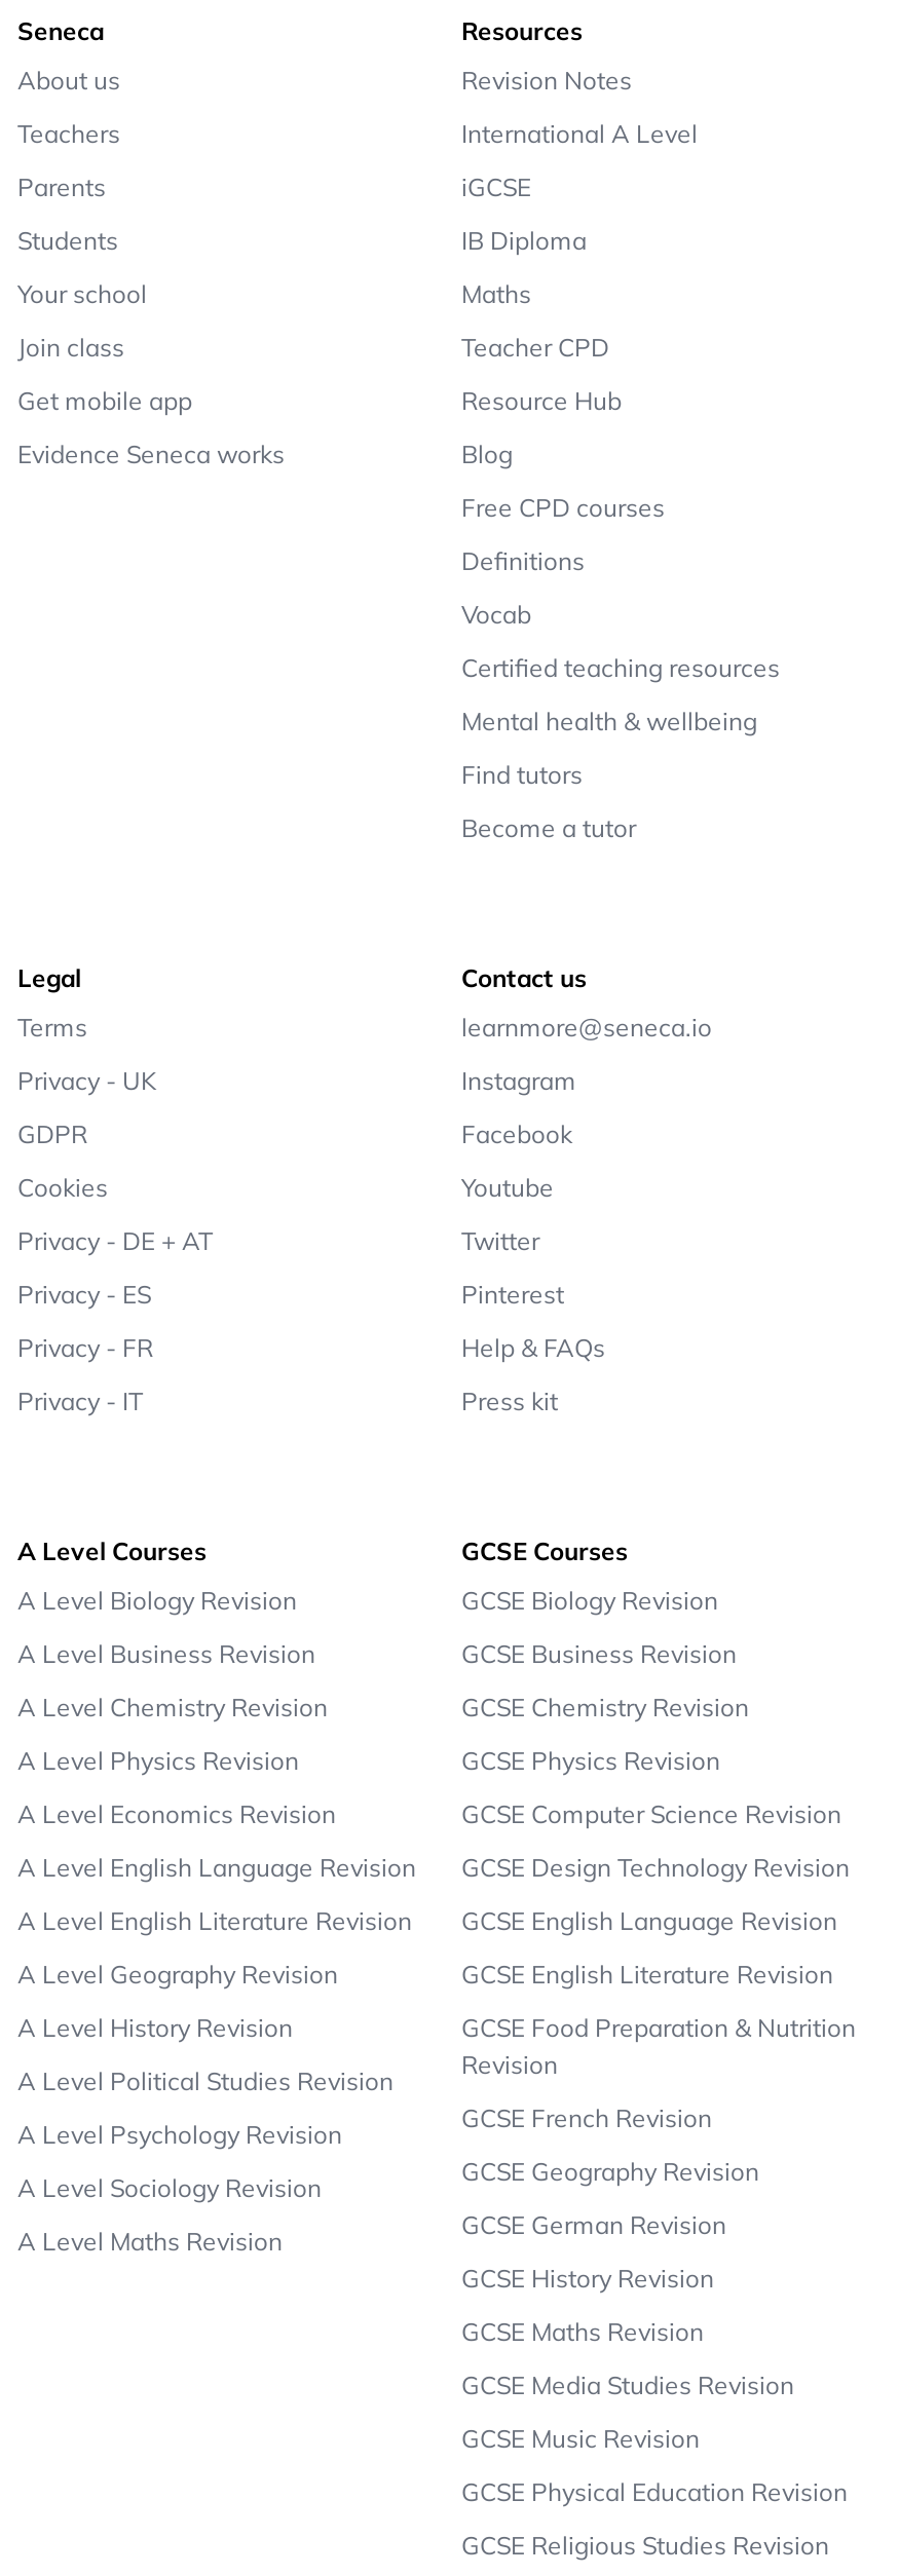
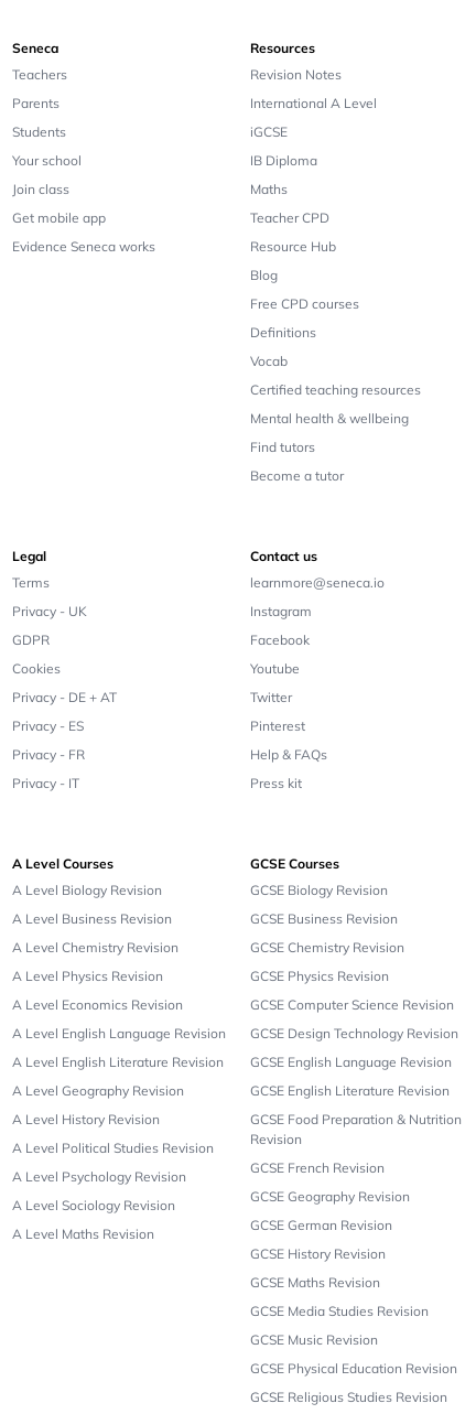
- About us

moved up: Teachers | Parents | Students | Your school | Join class | Get mobile app | Evidence Seneca works
